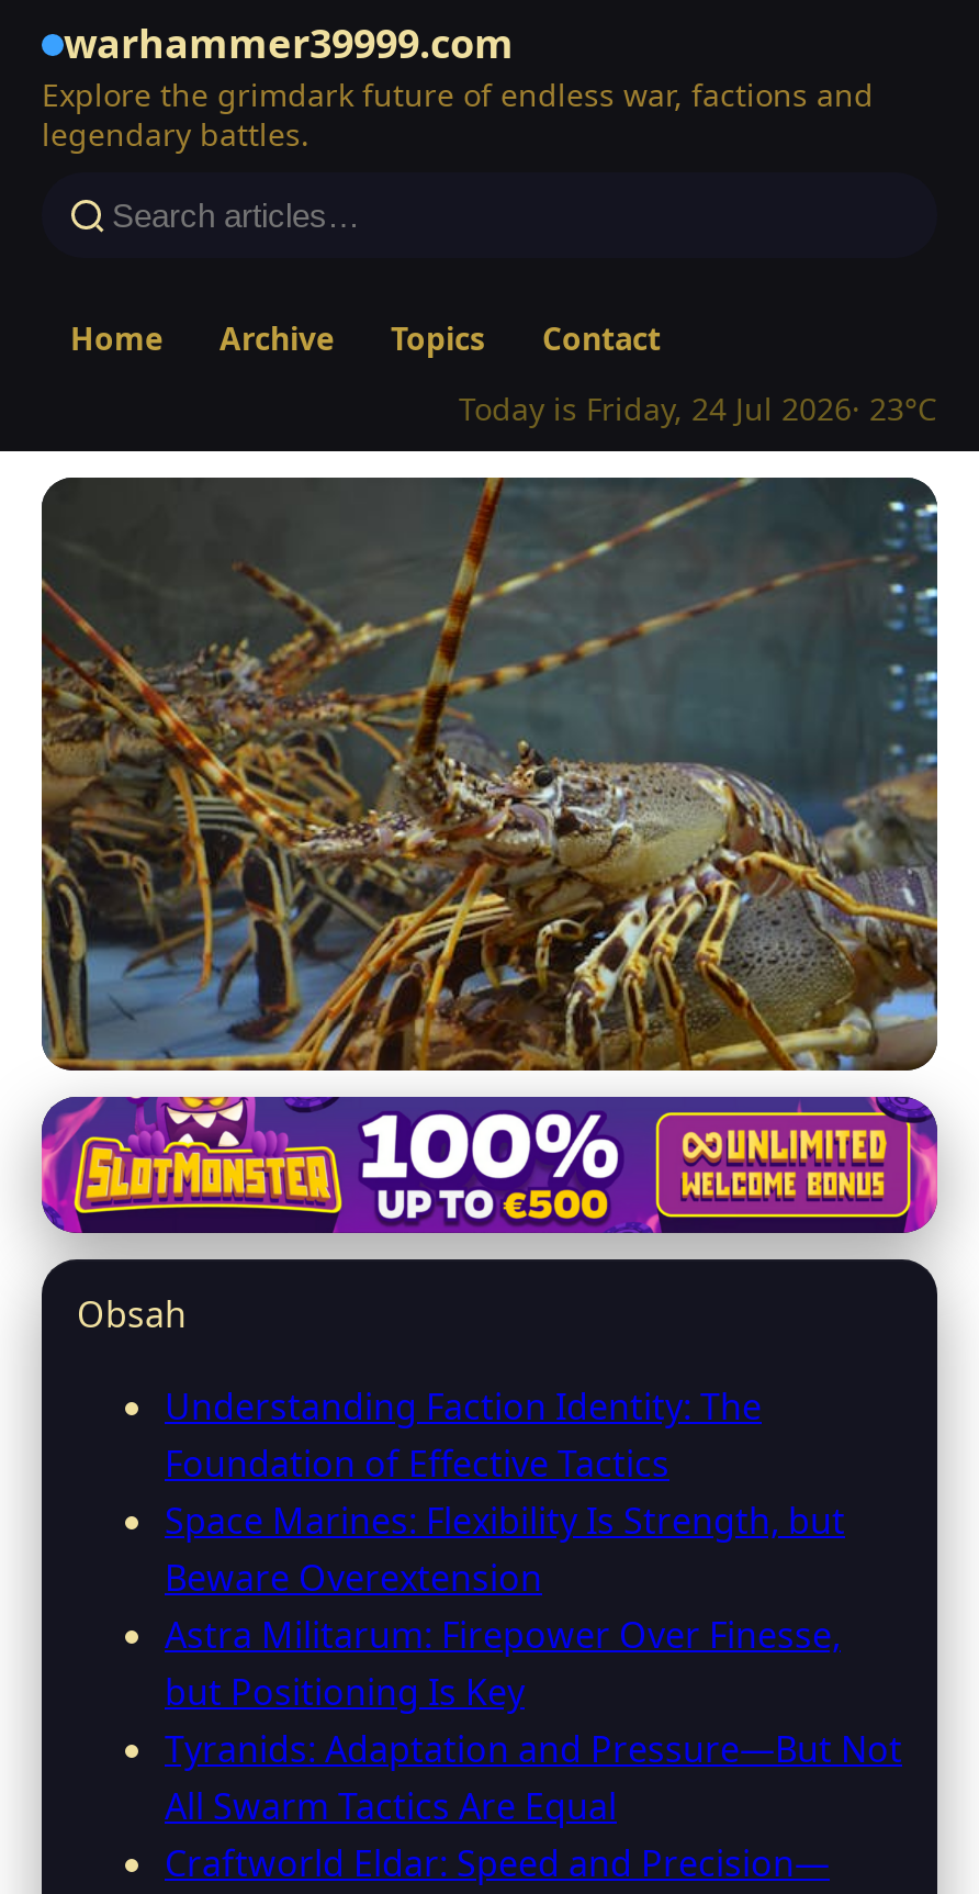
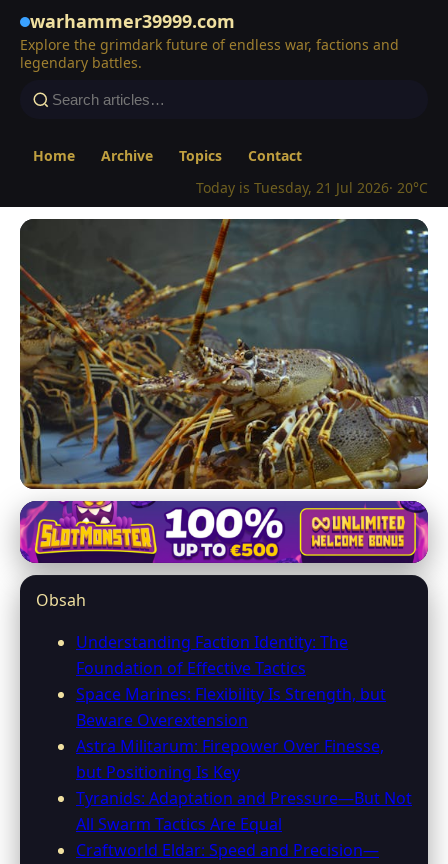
- Today is Friday, 24 Jul 2026 · 23°C
+ Today is Tuesday, 21 Jul 2026 · 20°C
